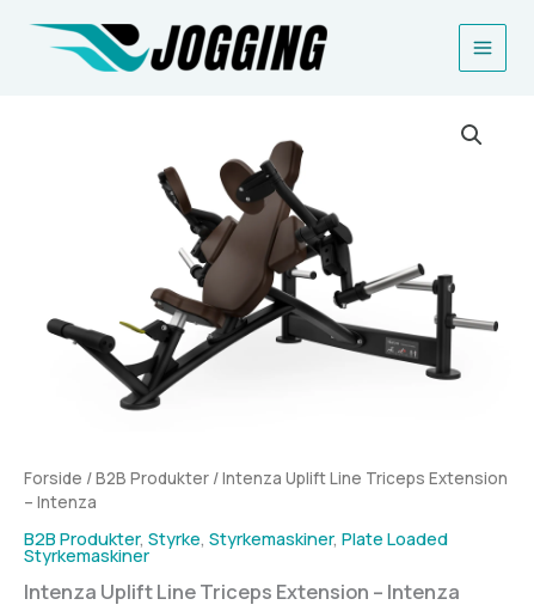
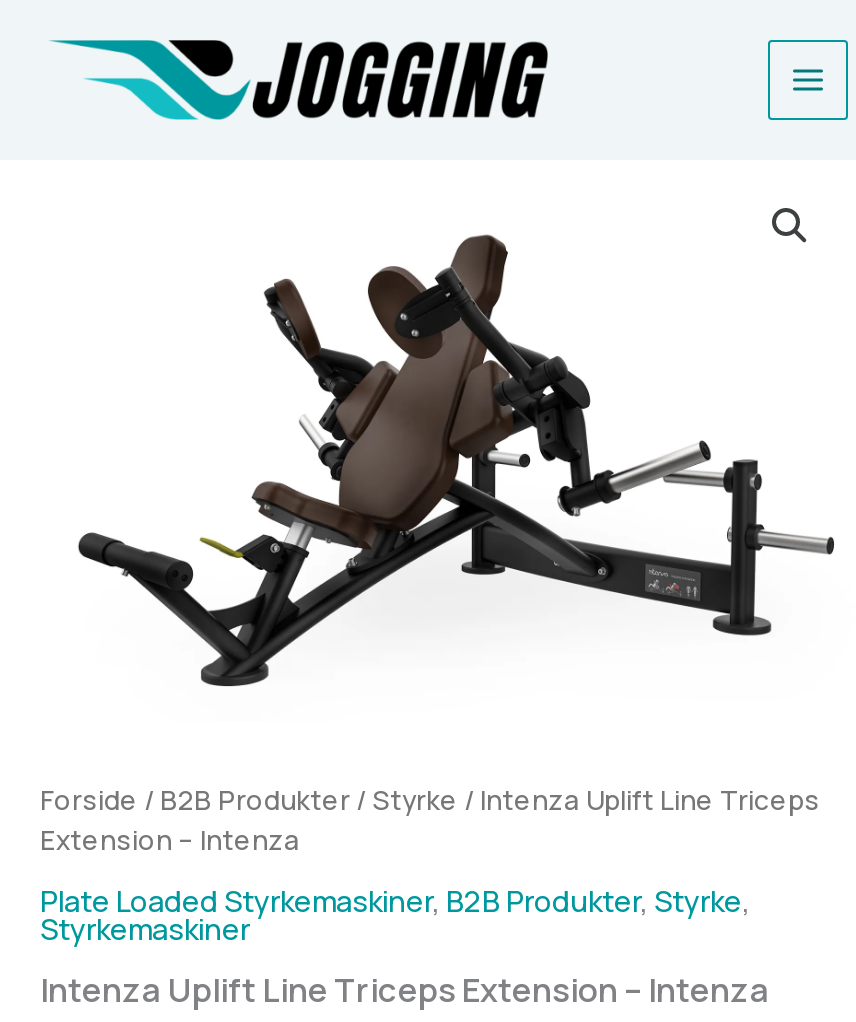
- Forside / B2B Produkter / Intenza Uplift Line Triceps Extension
- – Intenza
+ Forside / B2B Produkter / Styrke / Intenza Uplift Line Triceps
+ Extension – Intenza

- B2B Produkter, Styrke, Styrkemaskiner, Plate Loaded
+ Plate Loaded Styrkemaskiner, B2B Produkter, Styrke,
